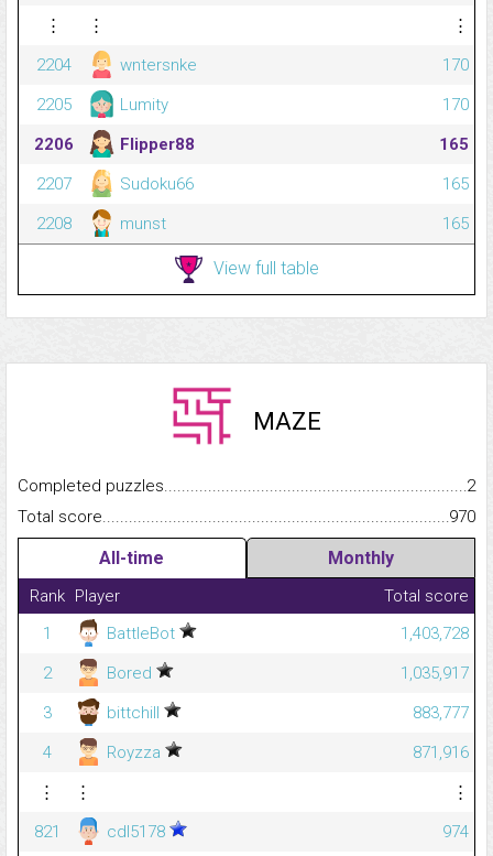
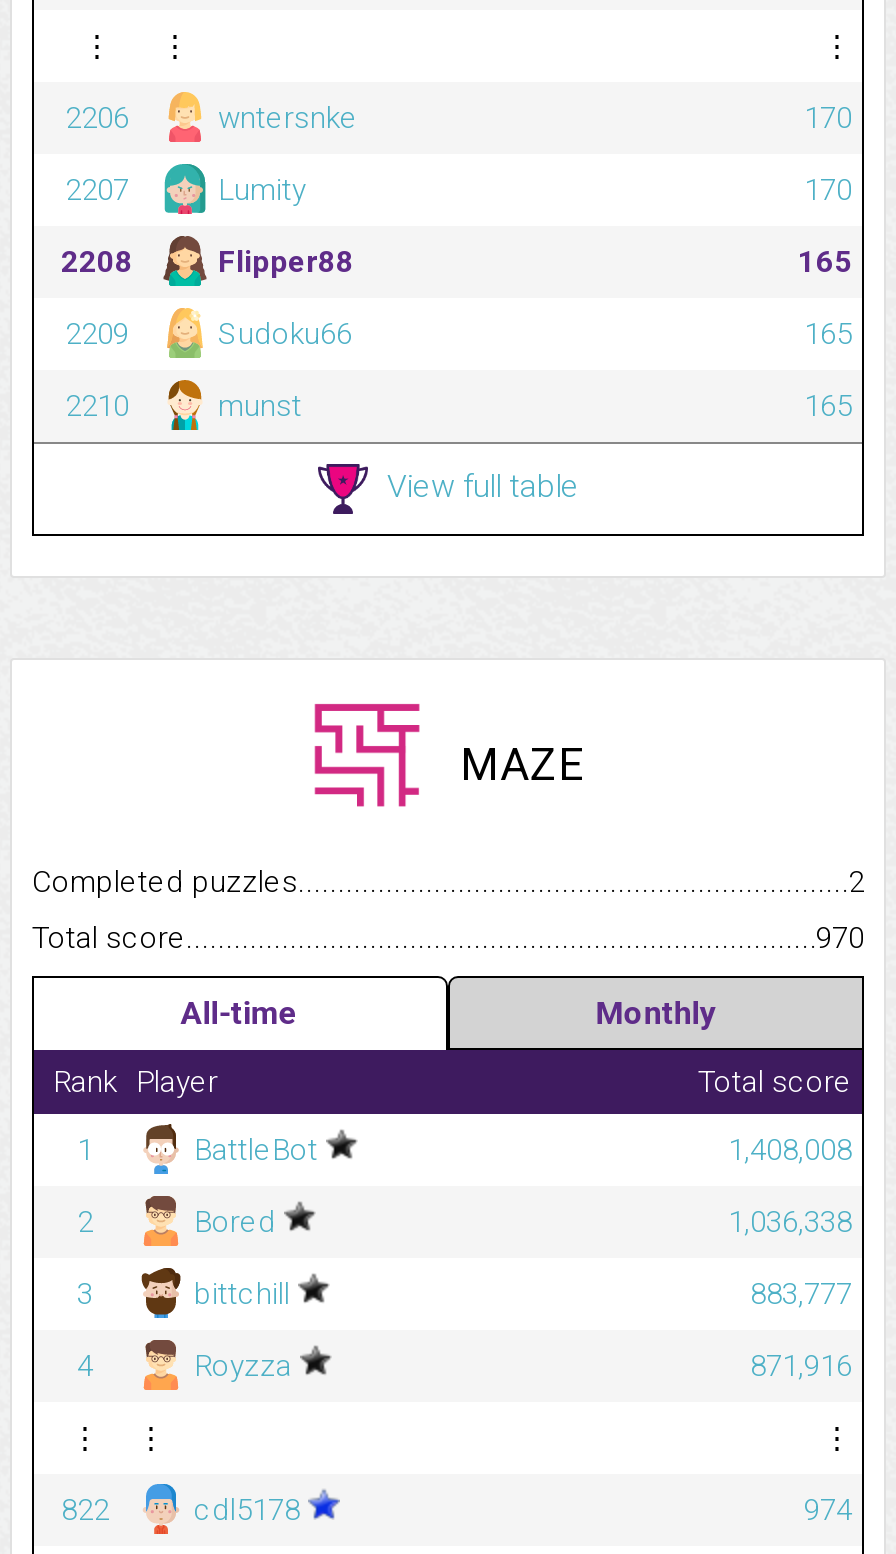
- 2204
+ 2206

- 2205
+ 2207

- 2206
+ 2208

- 2207
+ 2209

- 2208
+ 2210

- 1,403,728
+ 1,408,008

- 1,035,917
+ 1,036,338

- 821
+ 822
